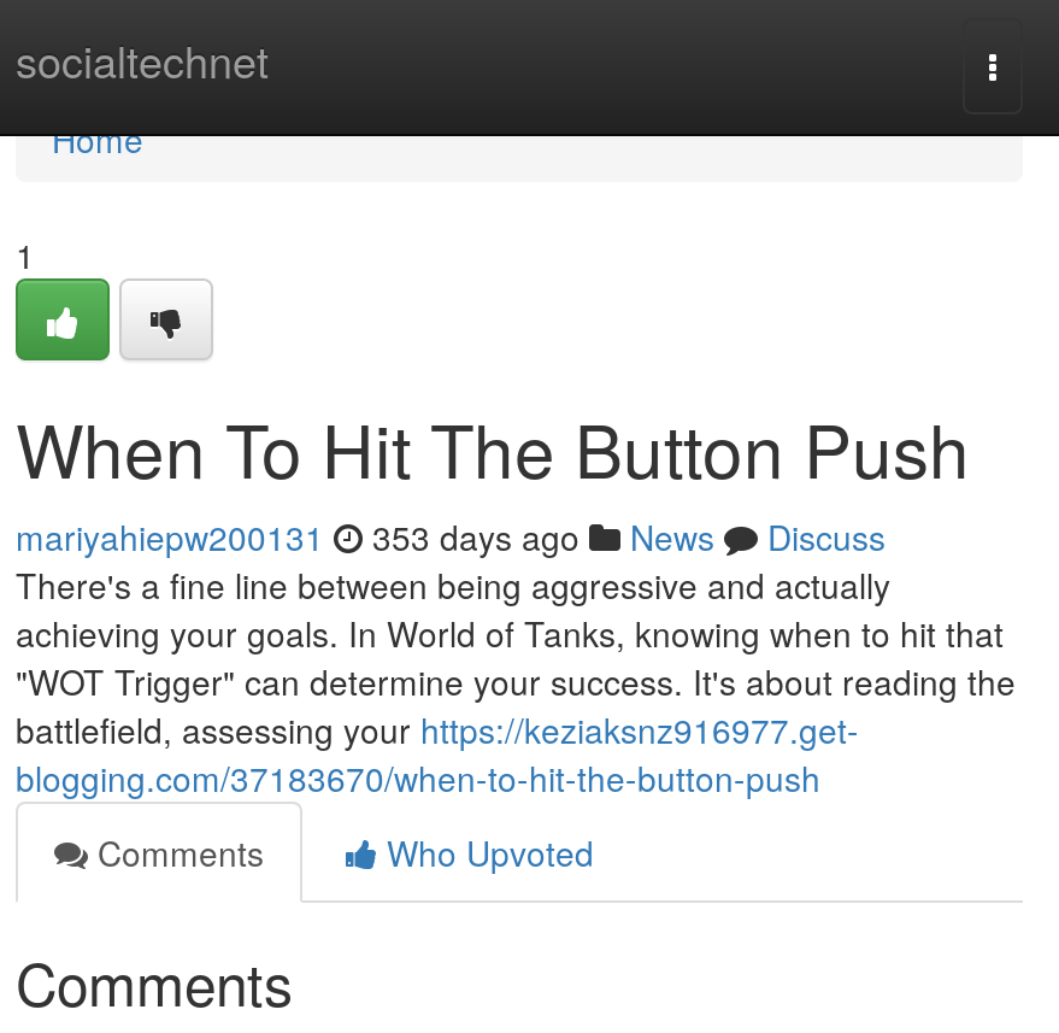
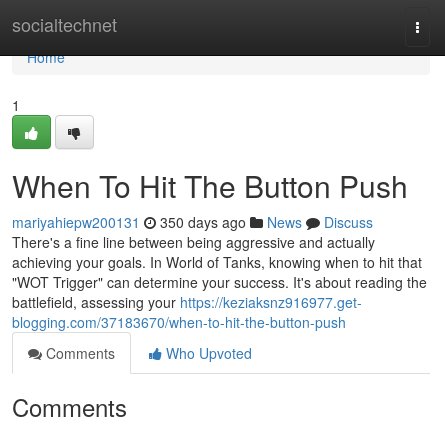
- mariyahiepw200131 353 days ago News Discuss
+ mariyahiepw200131 350 days ago News Discuss
